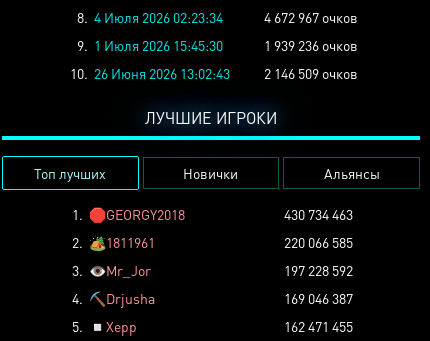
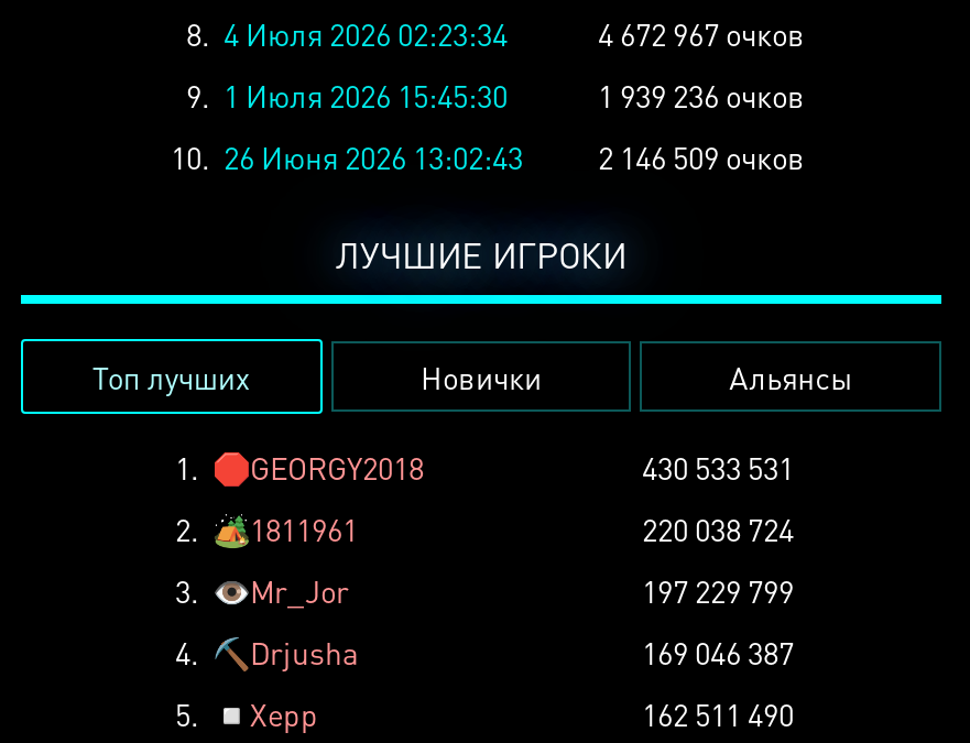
- 430 734 463
+ 430 533 531

- 220 066 585
+ 220 038 724

- 197 228 592
+ 197 229 799

- 162 471 455
+ 162 511 490
